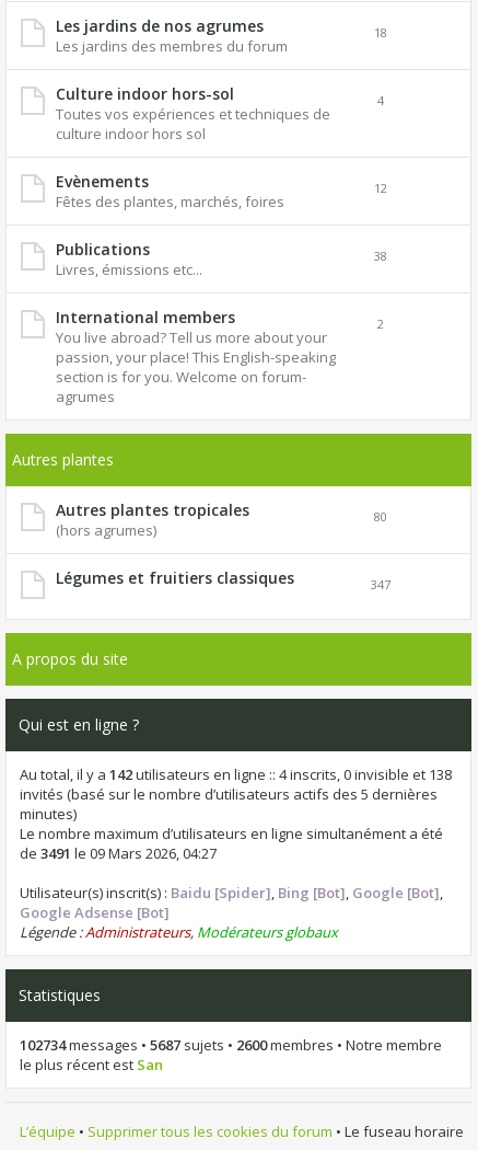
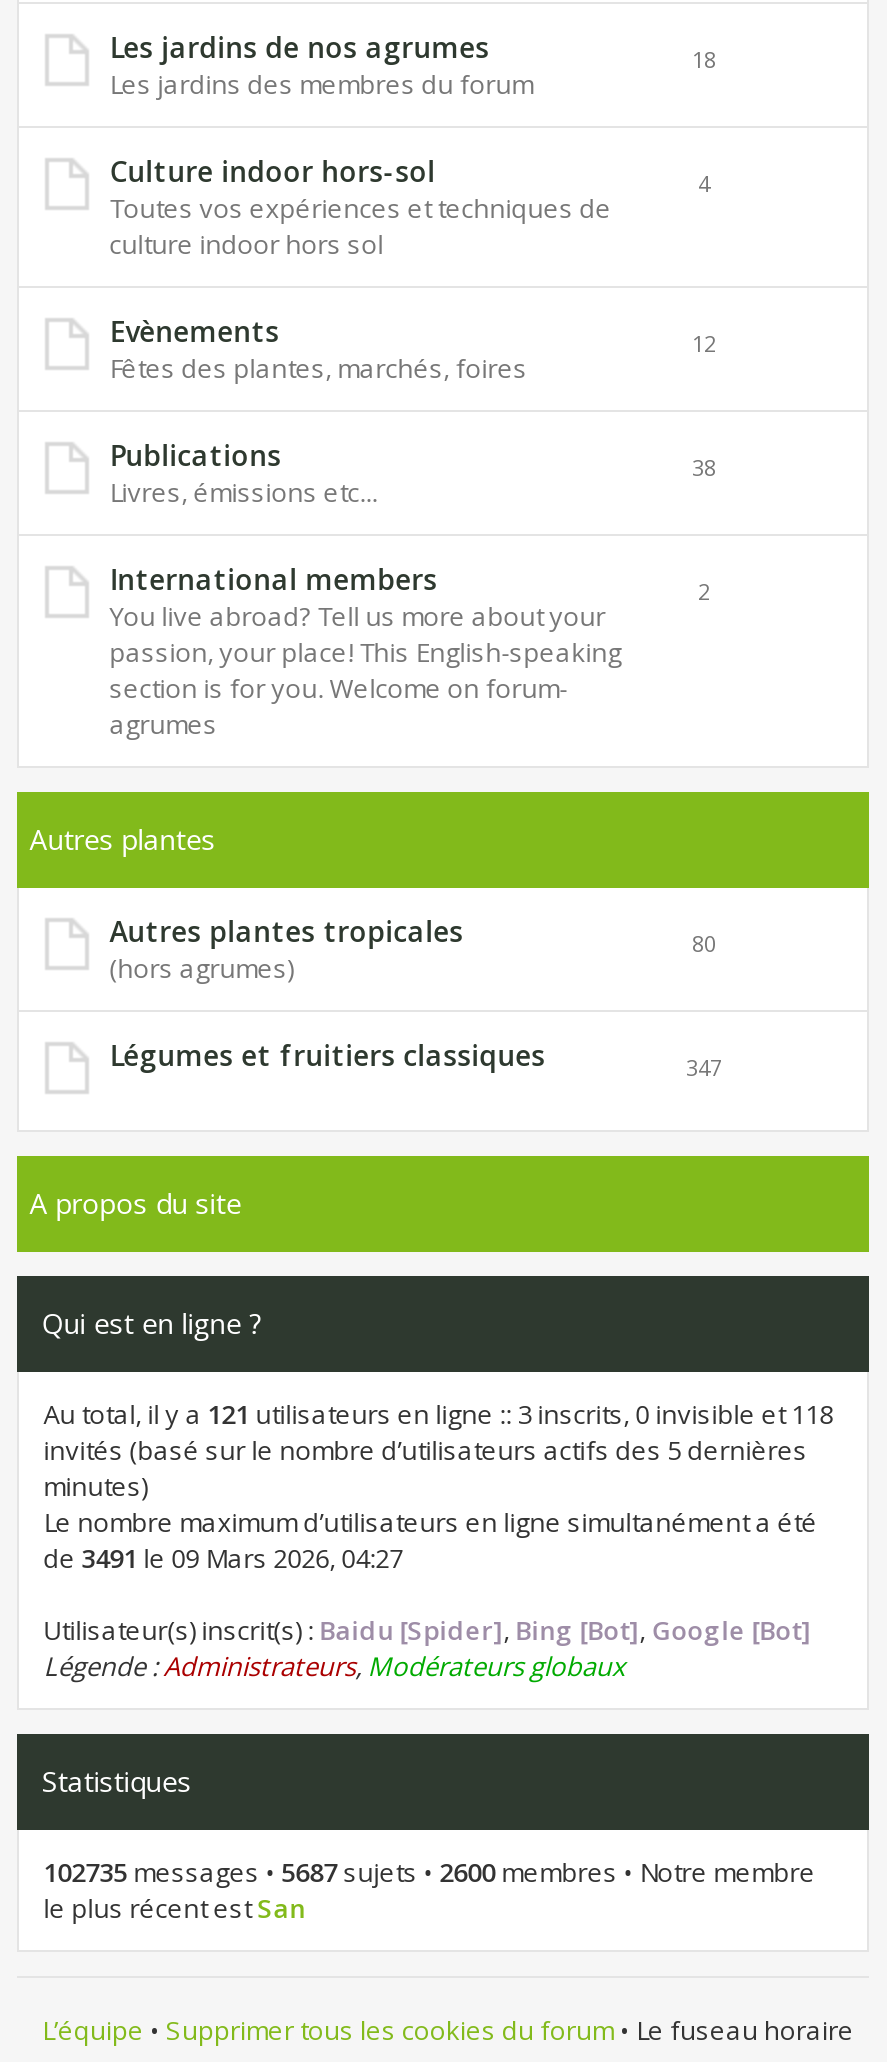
- Au total, il y a 142 utilisateurs en ligne :: 4 inscrits, 0 invisible et 138
+ Au total, il y a 121 utilisateurs en ligne :: 3 inscrits, 0 invisible et 118

- Utilisateur(s) inscrit(s) : Baidu [Spider], Bing [Bot], Google [Bot],
- Google Adsense [Bot]
+ Utilisateur(s) inscrit(s) : Baidu [Spider], Bing [Bot], Google [Bot]

- 102734 messages • 5687sujets • 2600 membres • Notre membre
+ 102735 messages • 5687sujets • 2600 membres • Notre membre
